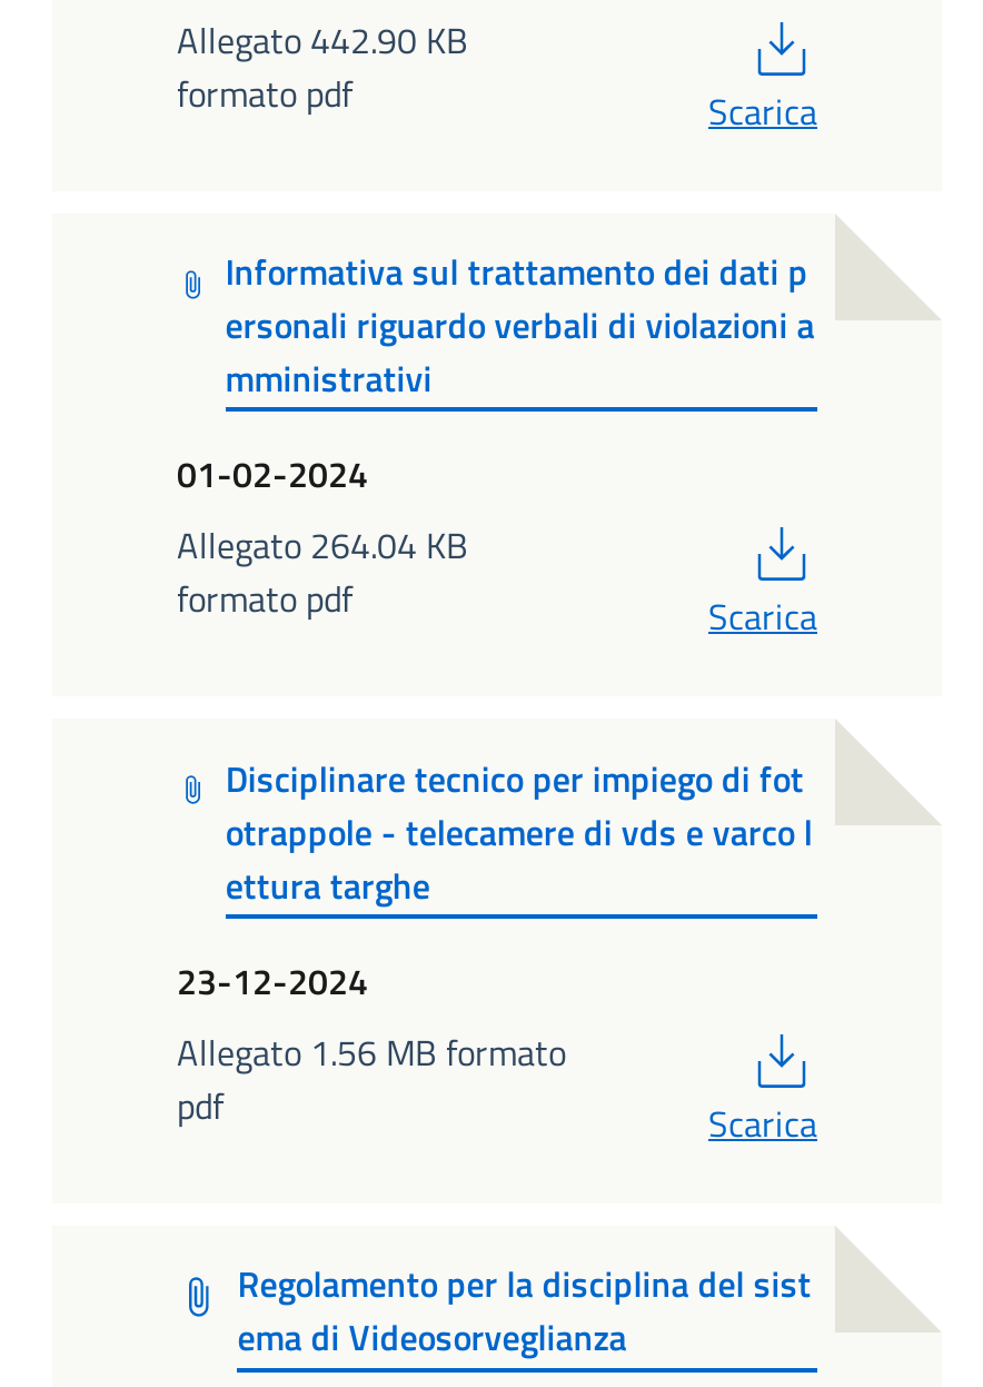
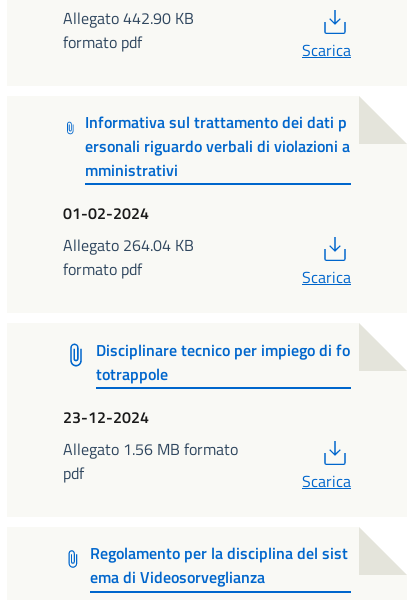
- Disciplinare tecnico per impiego di fot
- otrappole - telecamere di vds e varco l
- ettura targhe
+ Disciplinare tecnico per impiego di fo
+ totrappole
